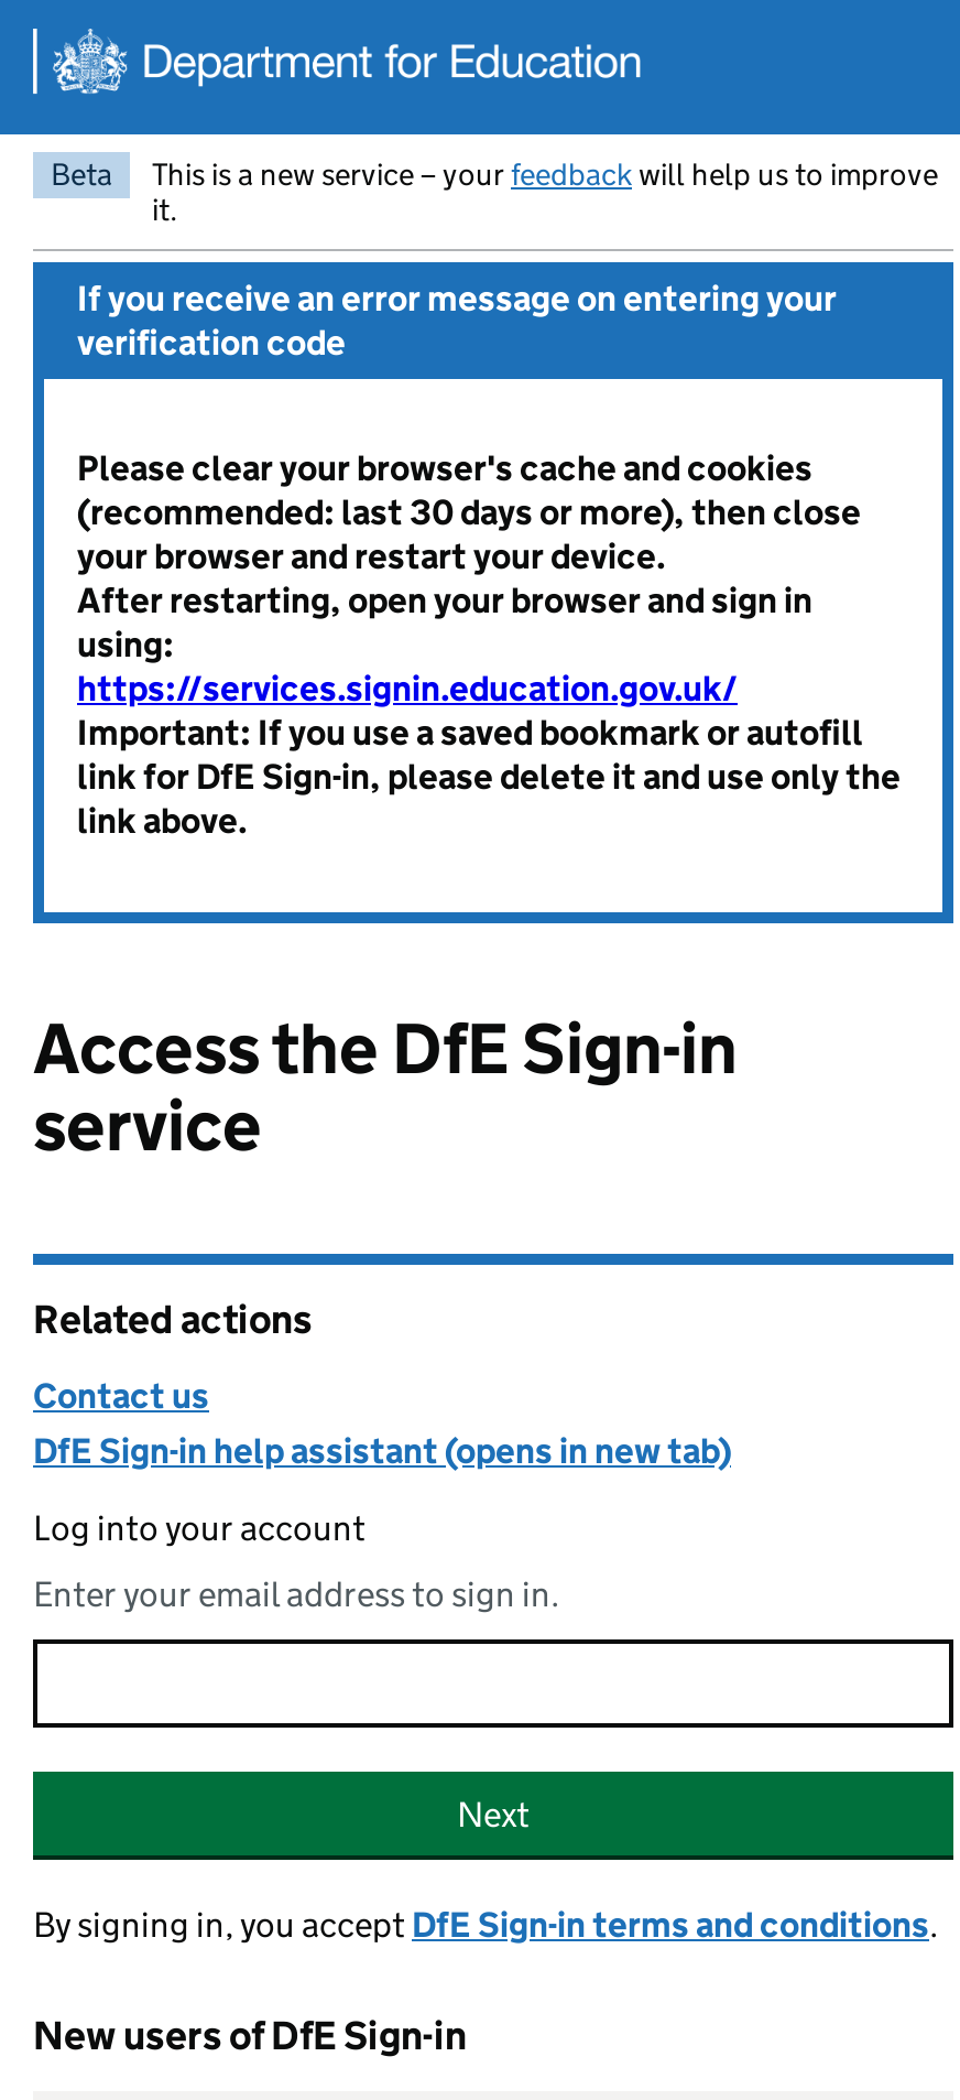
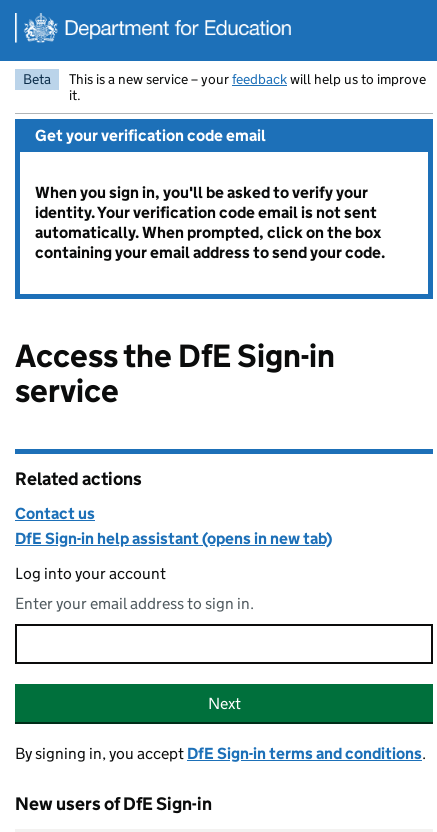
- If you receive an error message on entering your
- verification code
+ Get your verification code email

- Please clear your browser's cache and cookies
- (recommended: last 30 days or more), then close
- your browser and restart your device.
- After restarting, open your browser and sign in
- using:
- https://services.signin.education.gov.uk/
- Important: If you use a saved bookmark or autofill
- link for DfE Sign-in, please delete it and use only the
- link above.
+ When you sign in, you'll be asked to verify your
+ identity. Your verification code email is not sent
+ automatically. When prompted, click on the box
+ containing your email address to send your code.
